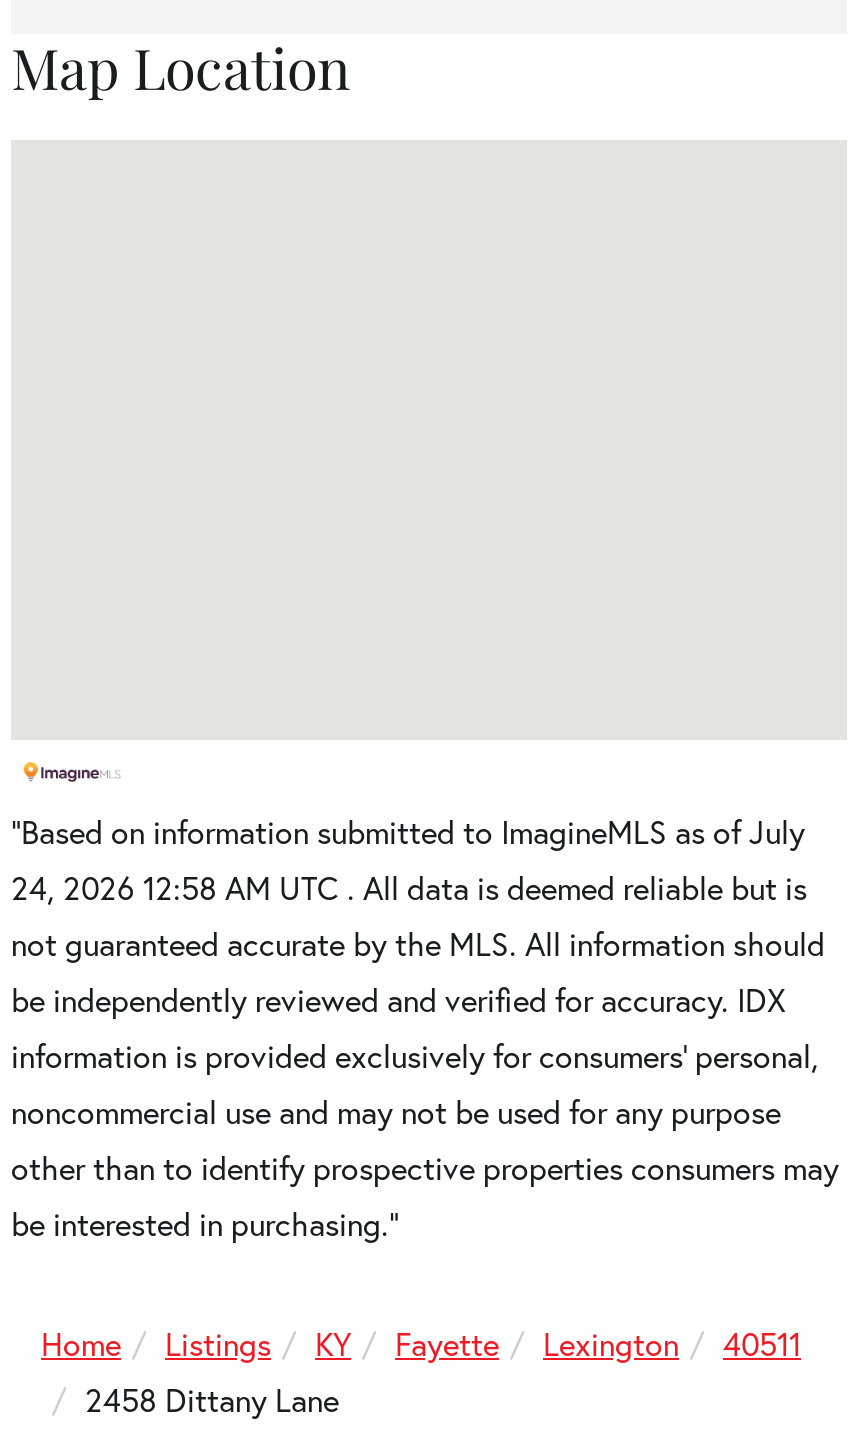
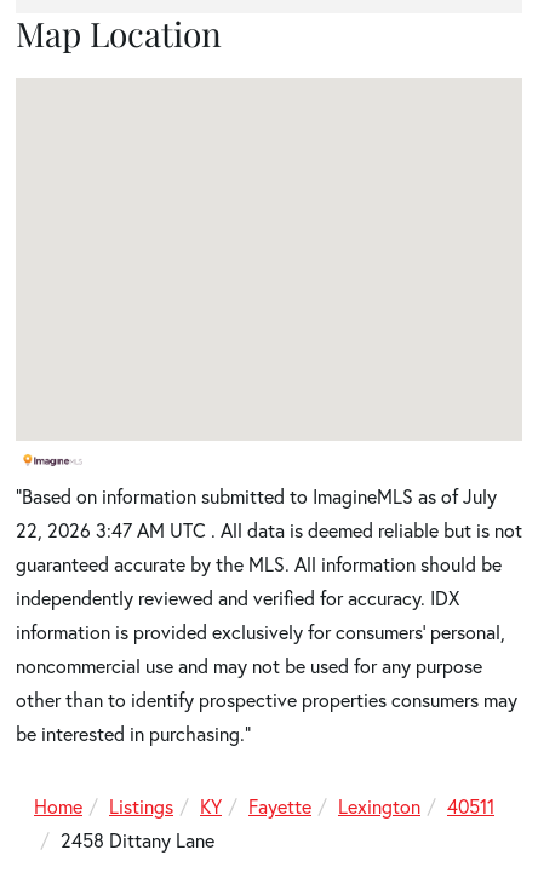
- 24, 2026 12:58 AM UTC . All data is deemed reliable but is
- not guaranteed accurate by the MLS. All information should
- be independently reviewed and verified for accuracy. IDX
+ 22, 2026 3:47 AM UTC . All data is deemed reliable but is not
+ guaranteed accurate by the MLS. All information should be
+ independently reviewed and verified for accuracy. IDX
